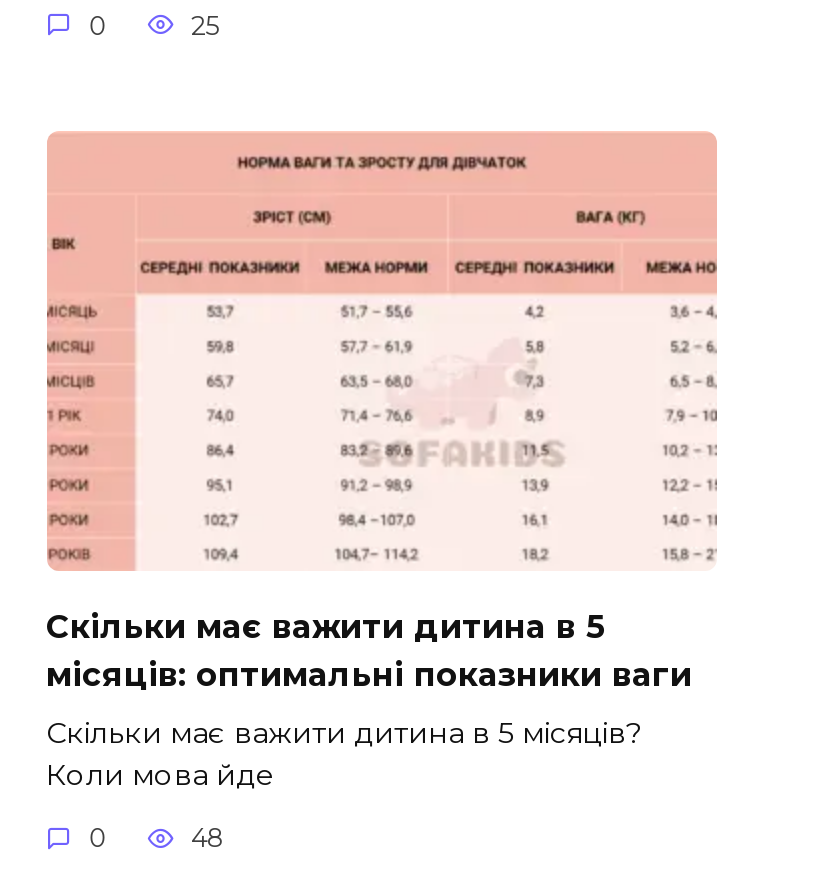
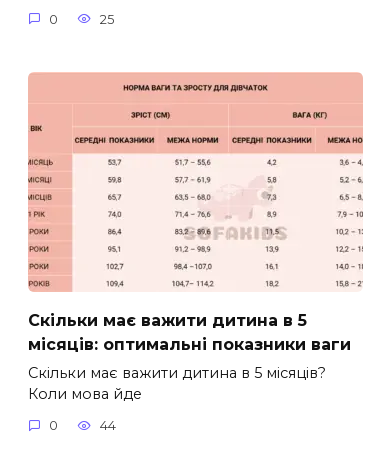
- 48
+ 44
